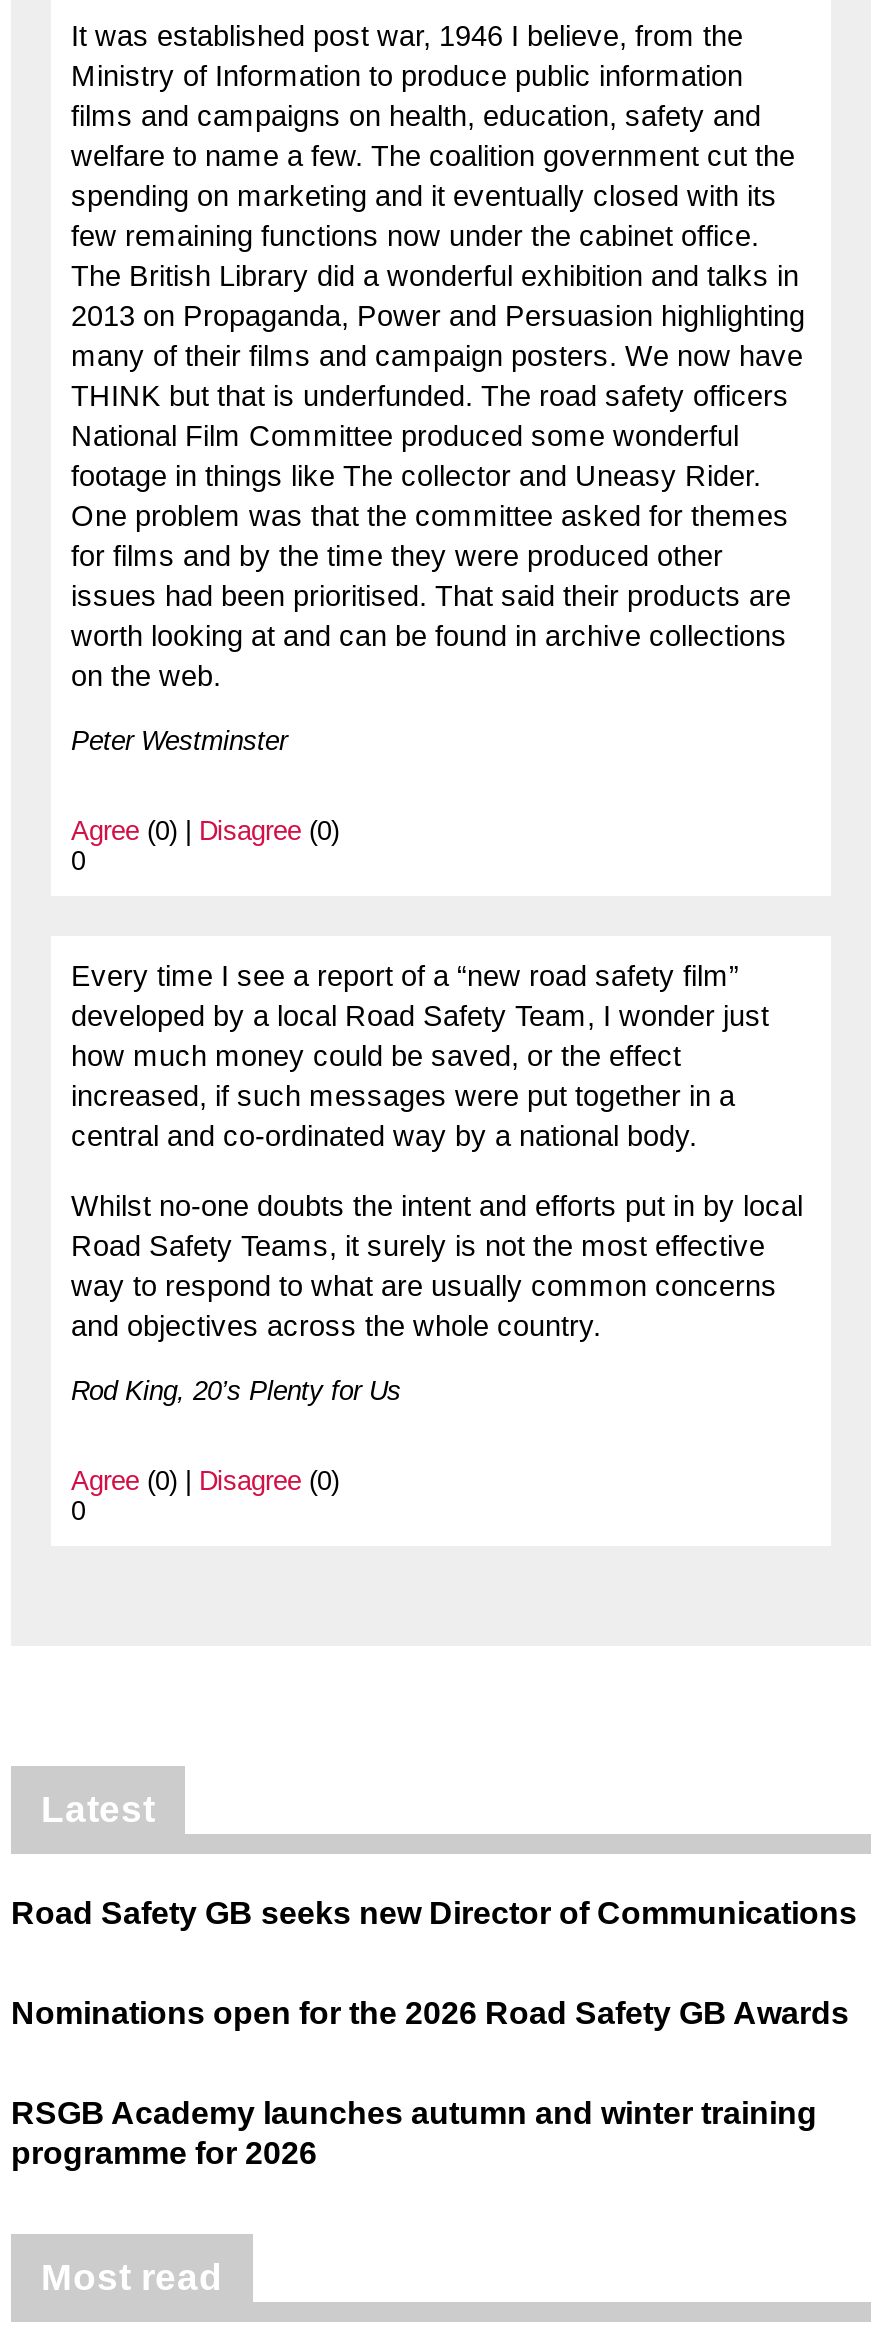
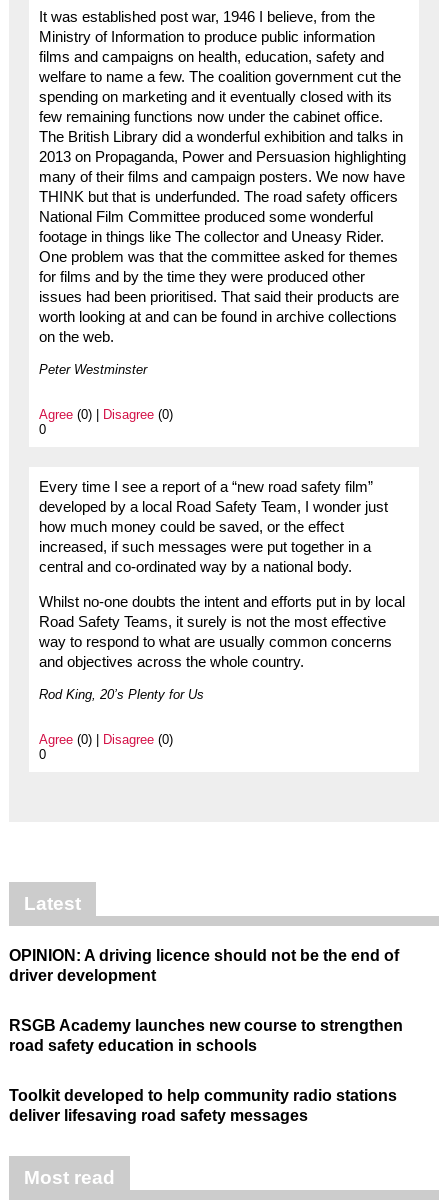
- Road Safety GB seeks new Director of Communications
+ OPINION: A driving licence should not be the end of
+ driver development

- Nominations open for the 2026 Road Safety GB Awards
+ RSGB Academy launches new course to strengthen
+ road safety education in schools

- RSGB Academy launches autumn and winter training
- programme for 2026
+ Toolkit developed to help community radio stations
+ deliver lifesaving road safety messages
